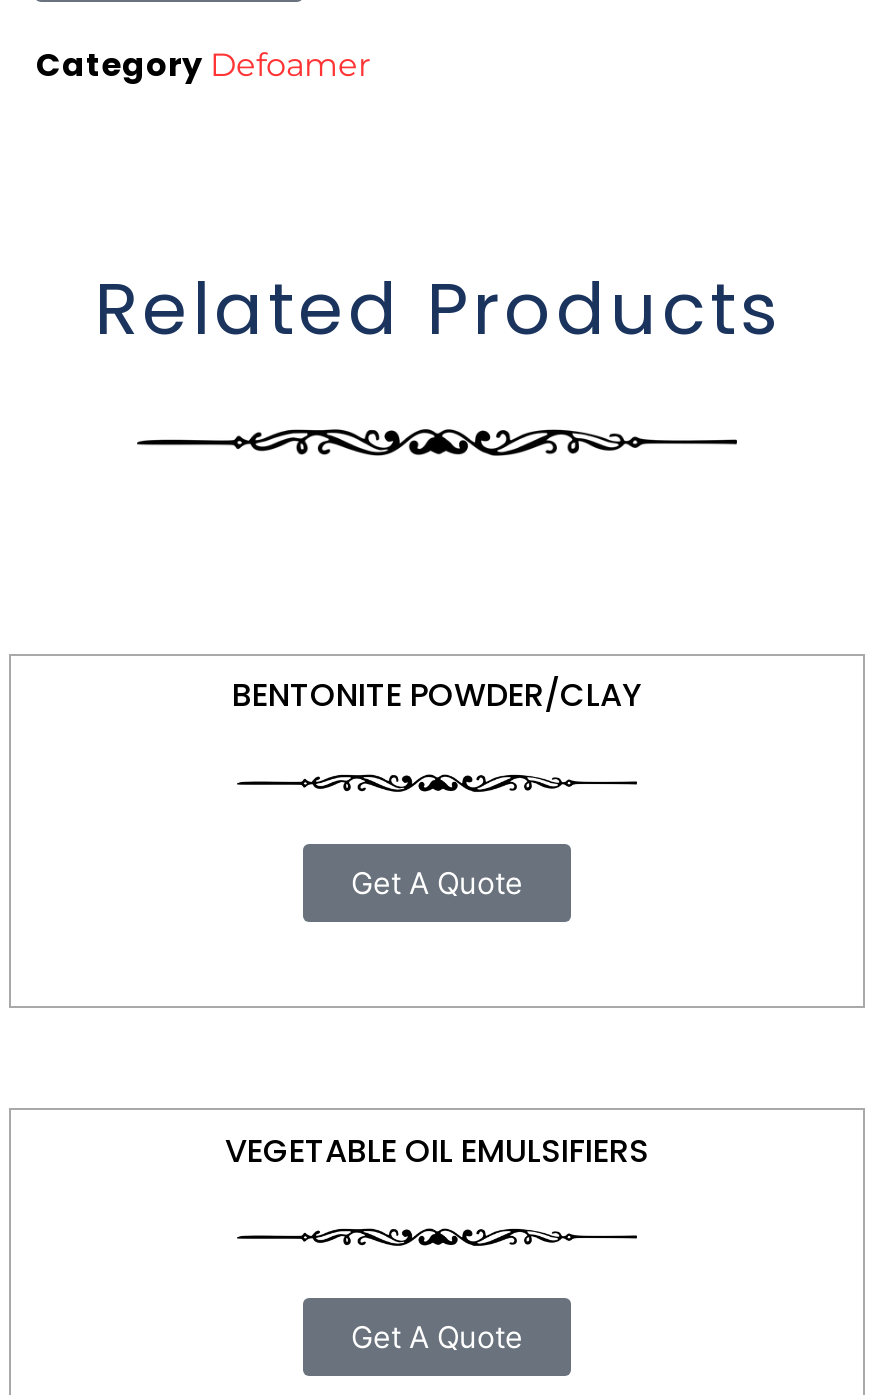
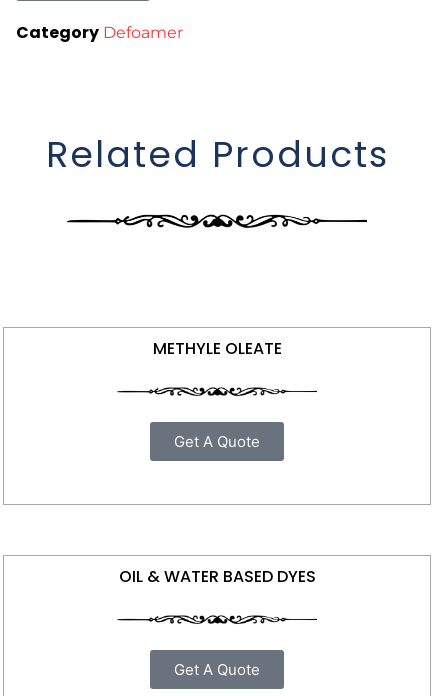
- BENTONITE POWDER/CLAY
+ METHYLE OLEATE

- VEGETABLE OIL EMULSIFIERS
+ OIL & WATER BASED DYES
